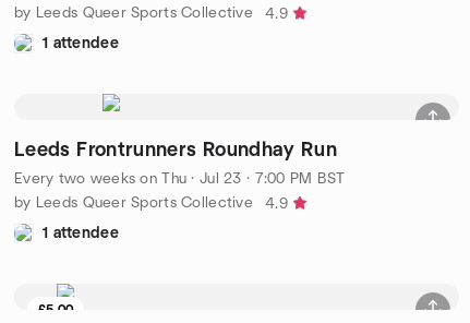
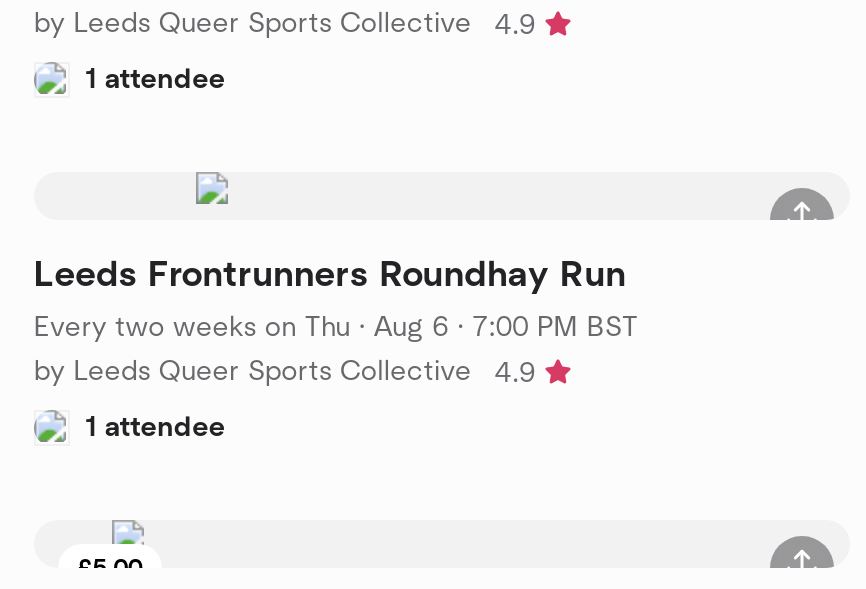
- Every two weeks on Thu · Jul 23 · 7:00 PM BST
+ Every two weeks on Thu · Aug 6 · 7:00 PM BST
